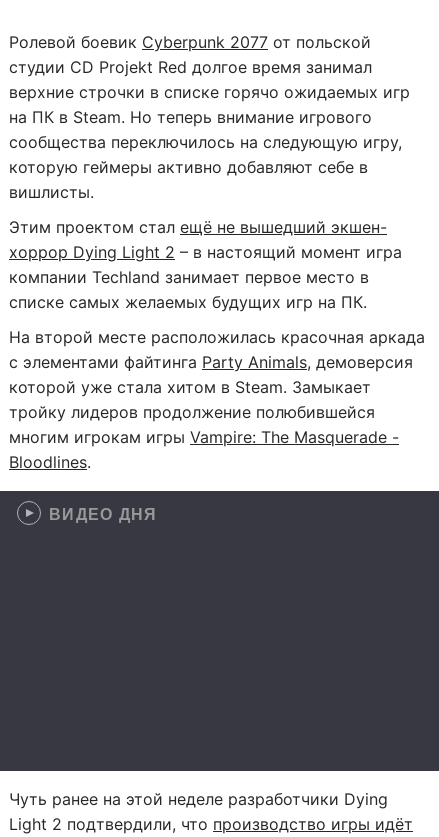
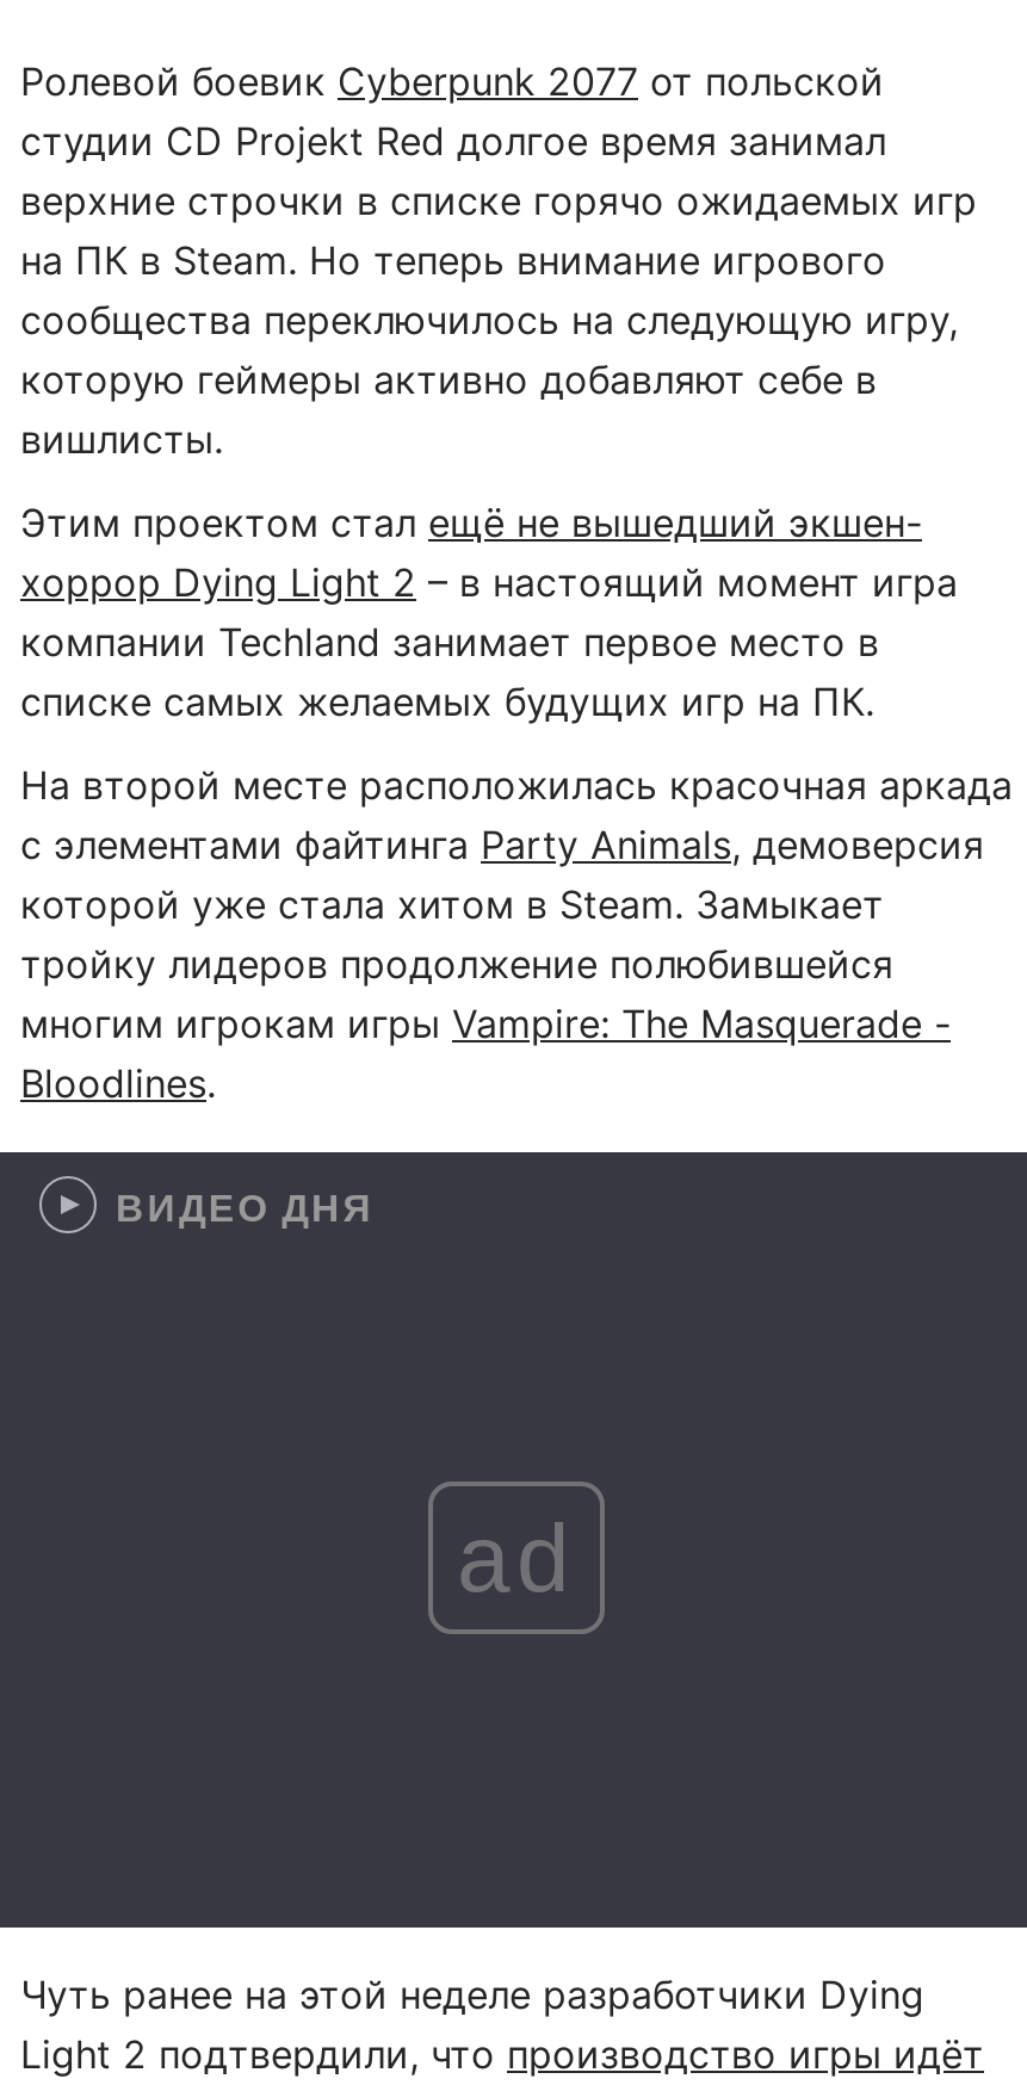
+ ad
